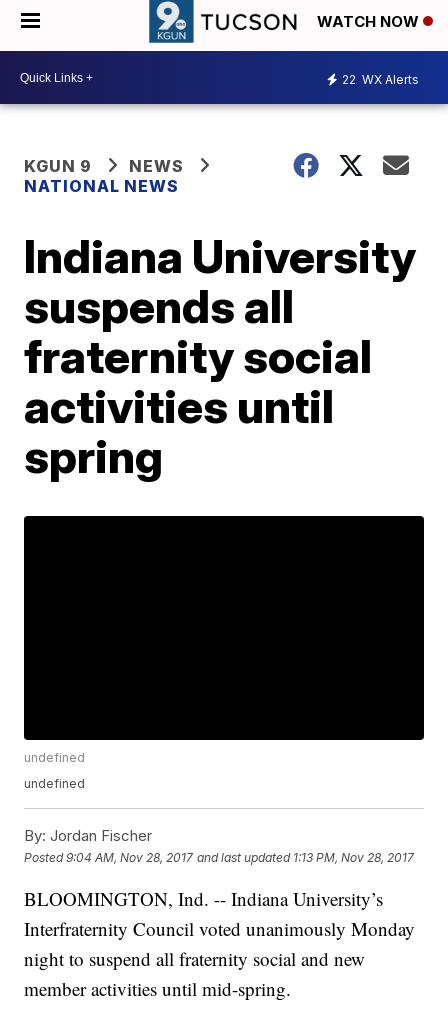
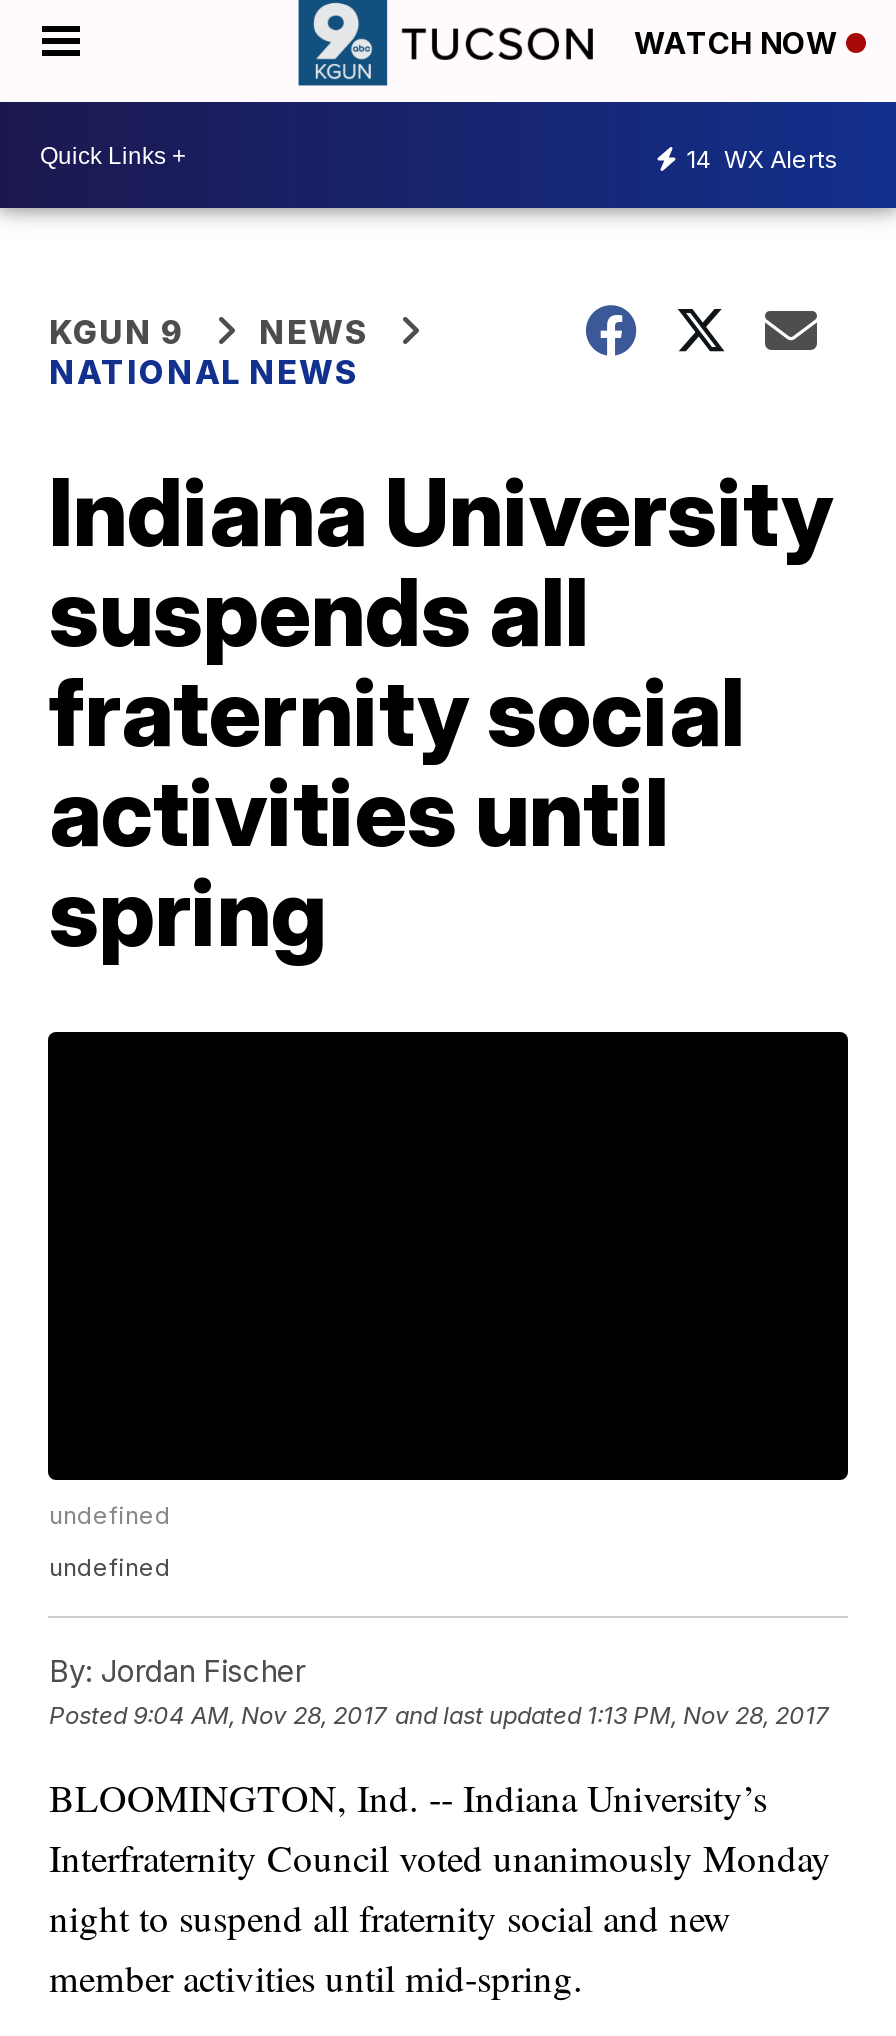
- 22 WX Alerts
+ 14 WX Alerts
